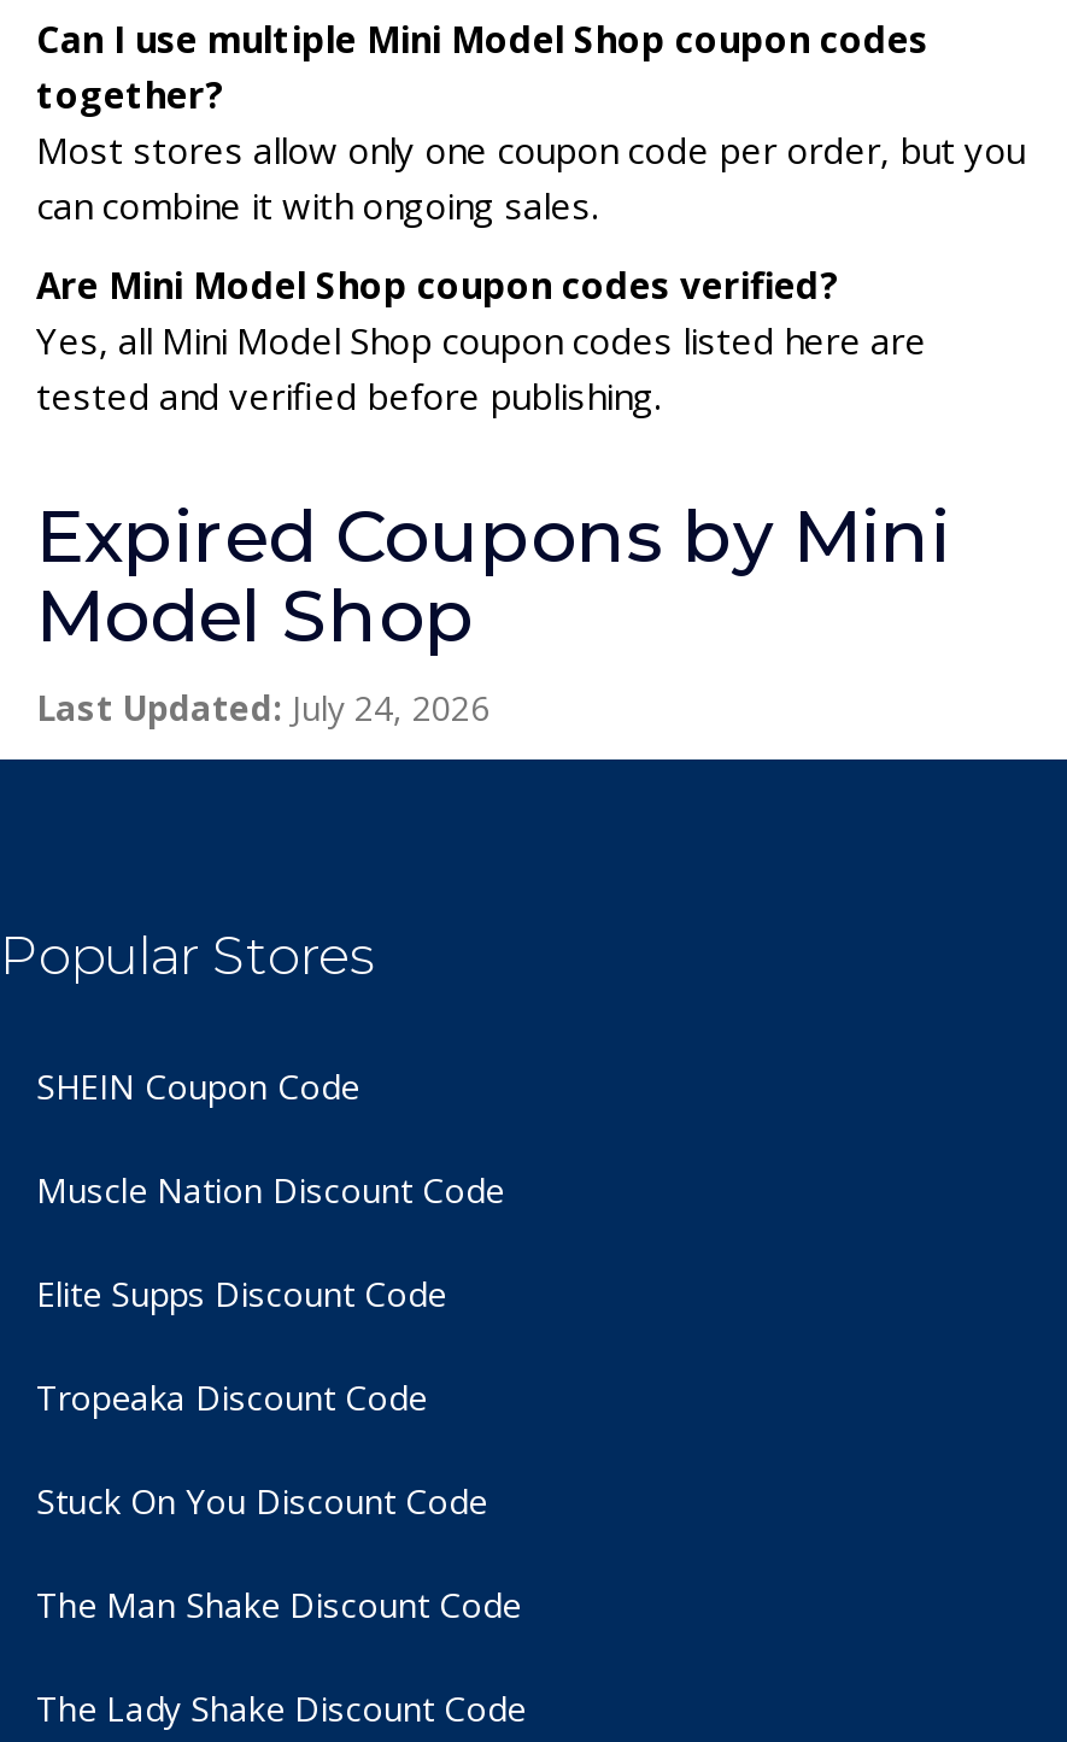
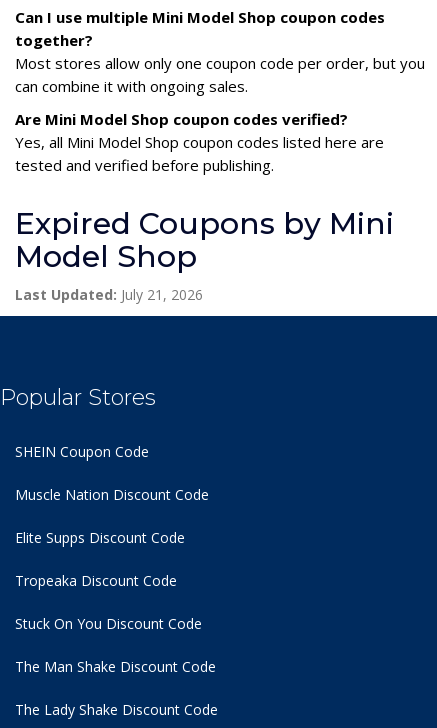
- Last Updated: July 24, 2026
+ Last Updated: July 21, 2026
